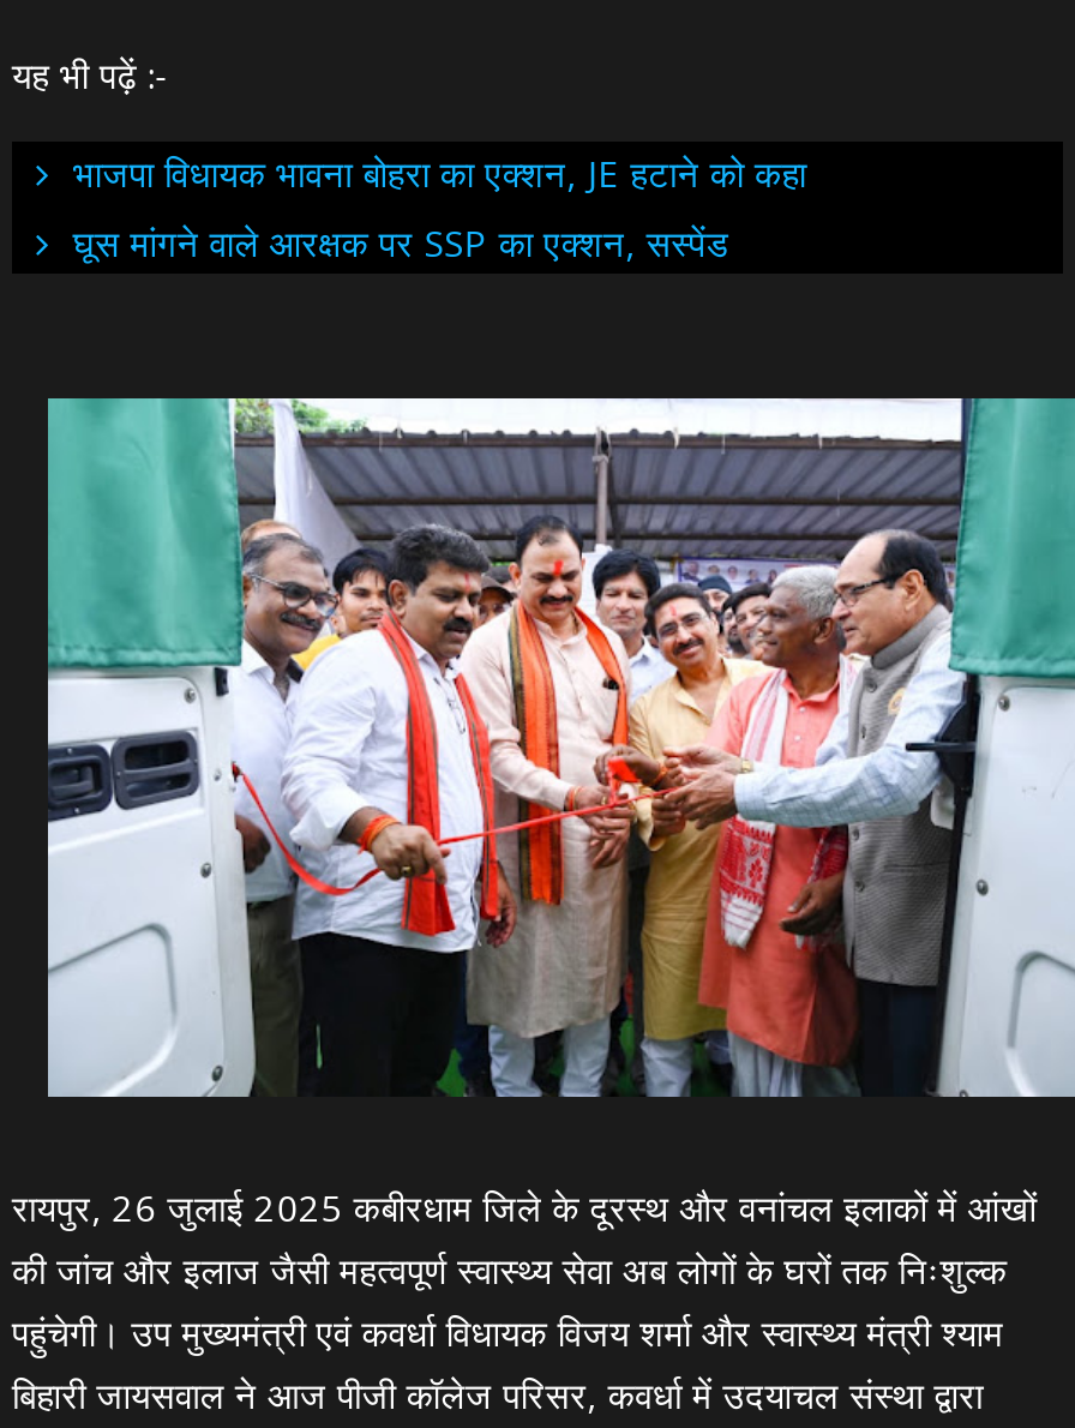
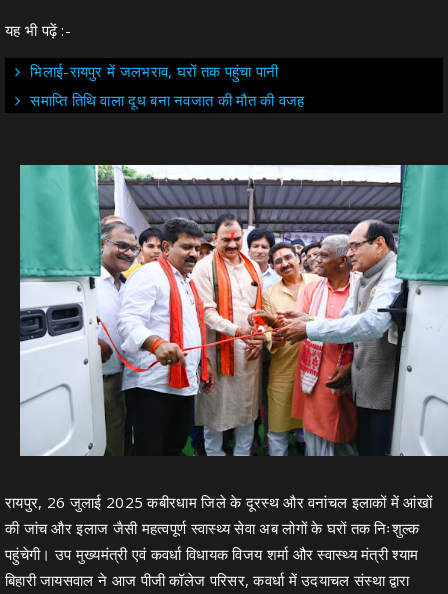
- भाजपा विधायक भावना बोहरा का एक्शन, JE हटाने को कहा
- घूस मांगने वाले आरक्षक पर SSP का एक्शन, सस्पेंड
+ भिलाई-रायपुर में जलभराव, घरों तक पहुंचा पानी
+ समाप्ति तिथि वाला दूध बना नवजात की मौत की वजह
